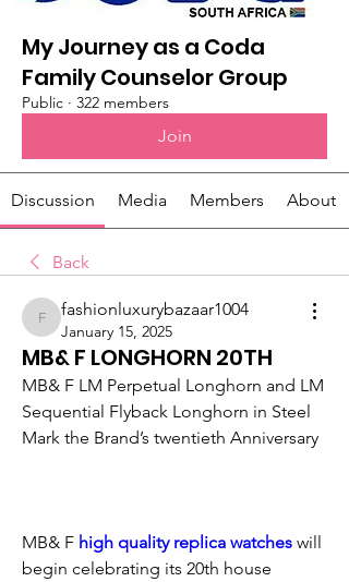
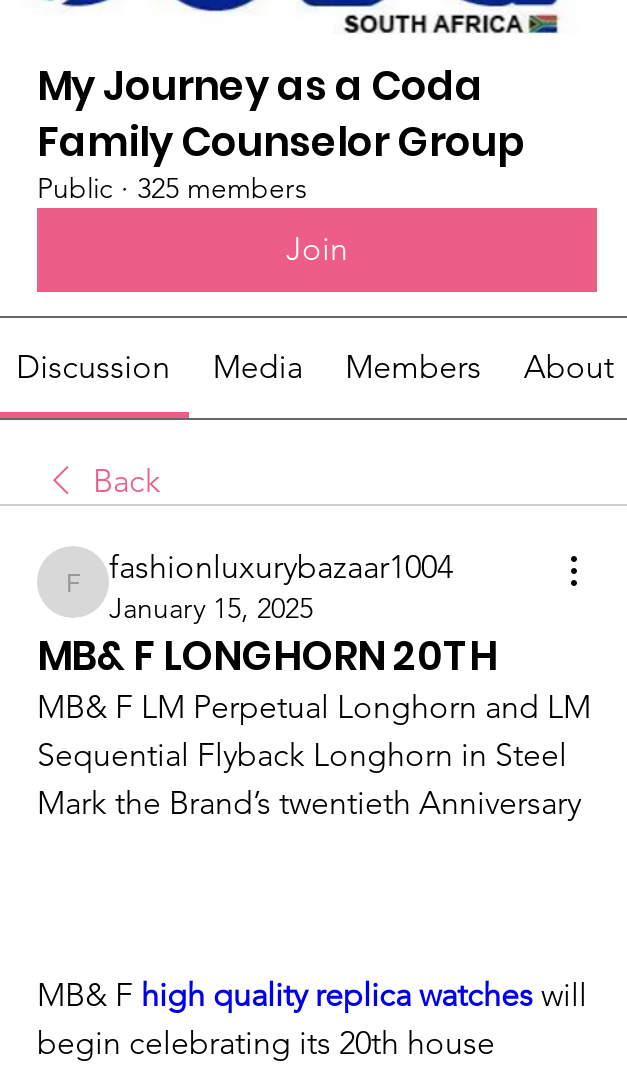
- Public · 322 members
+ Public · 325 members
